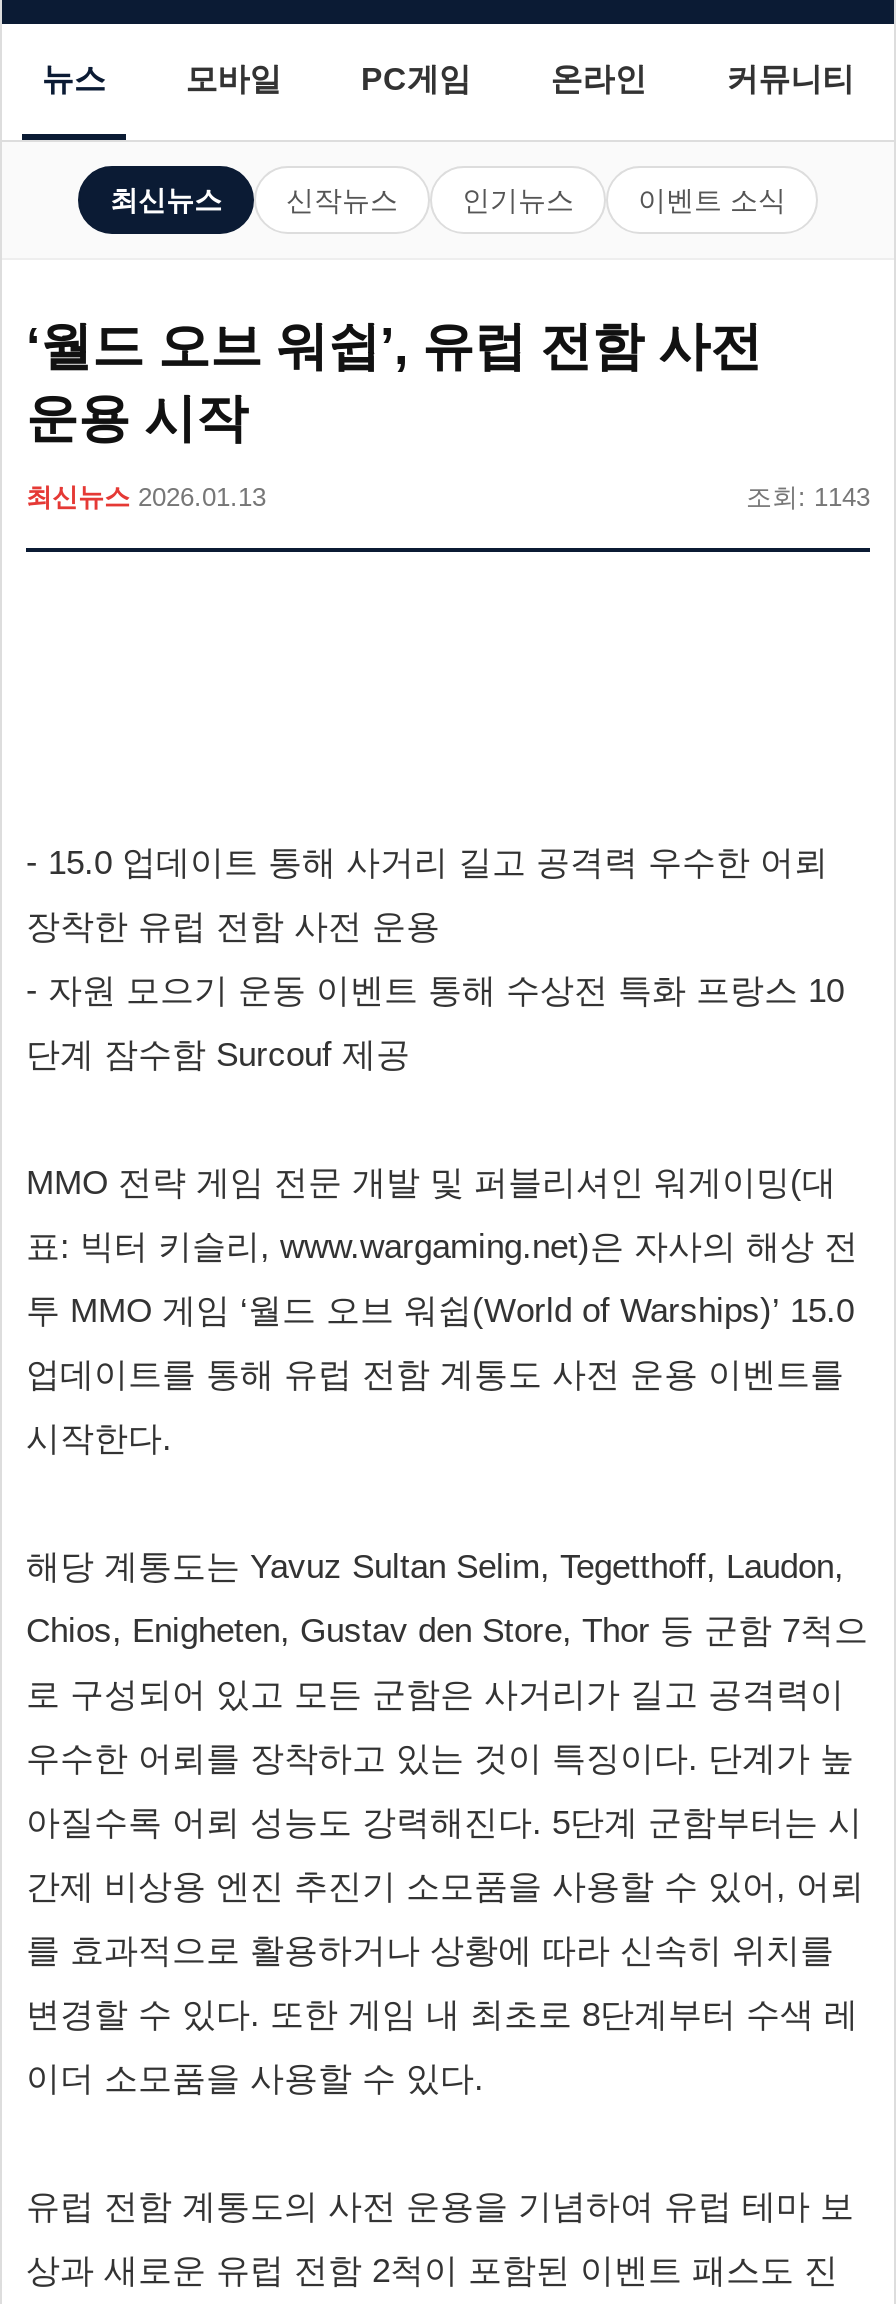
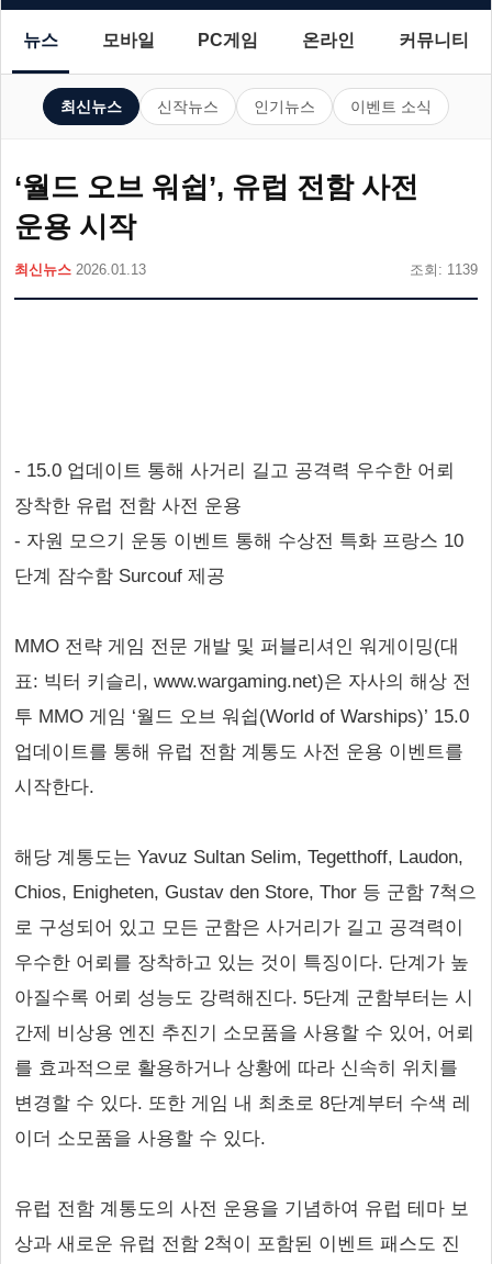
- 조회: 1143
+ 조회: 1139
